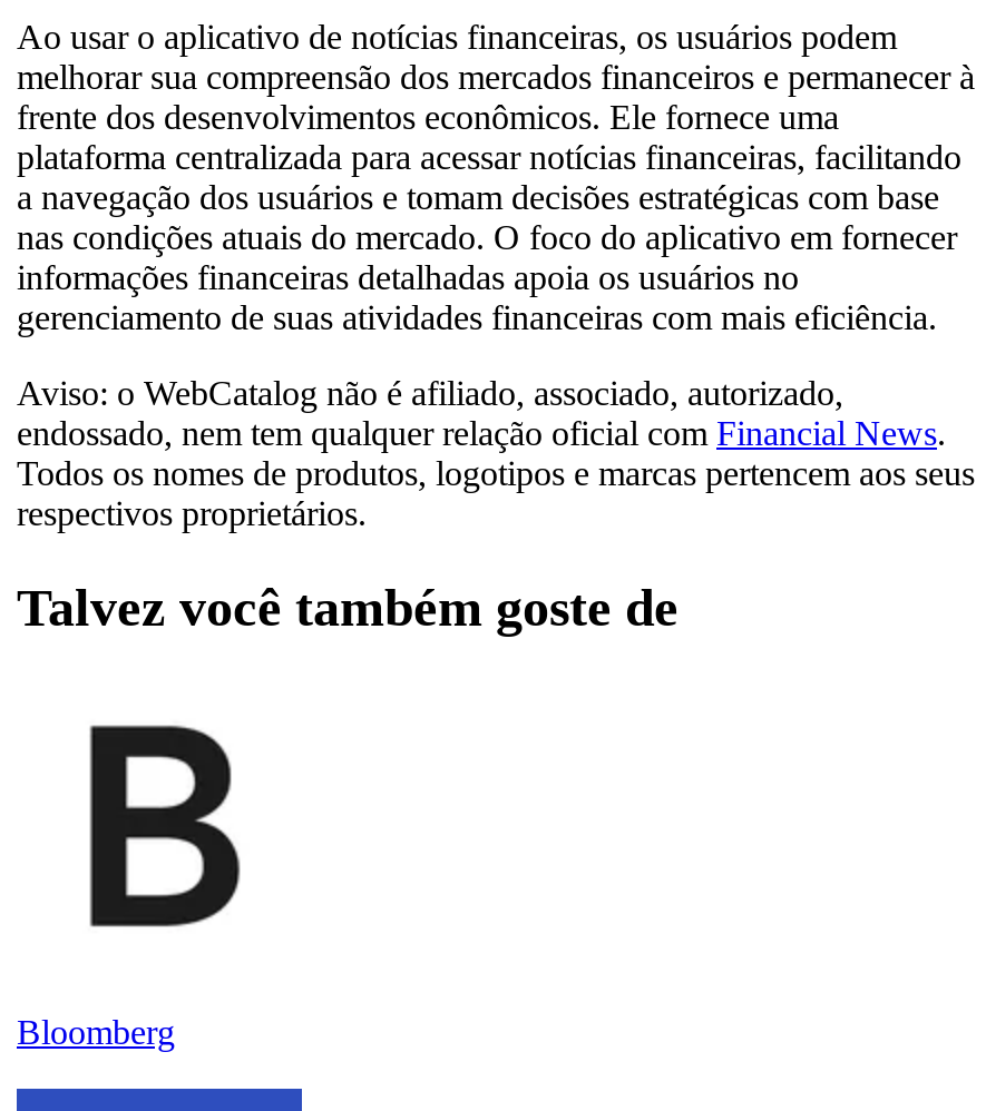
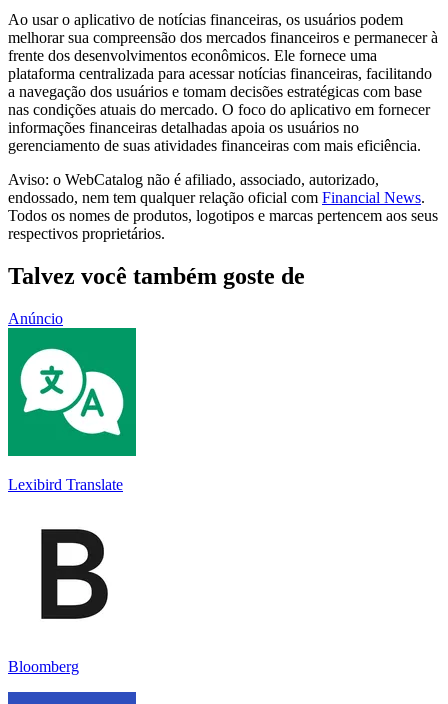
+ [image]
+ Lexibird Translate

+ Anúncio
